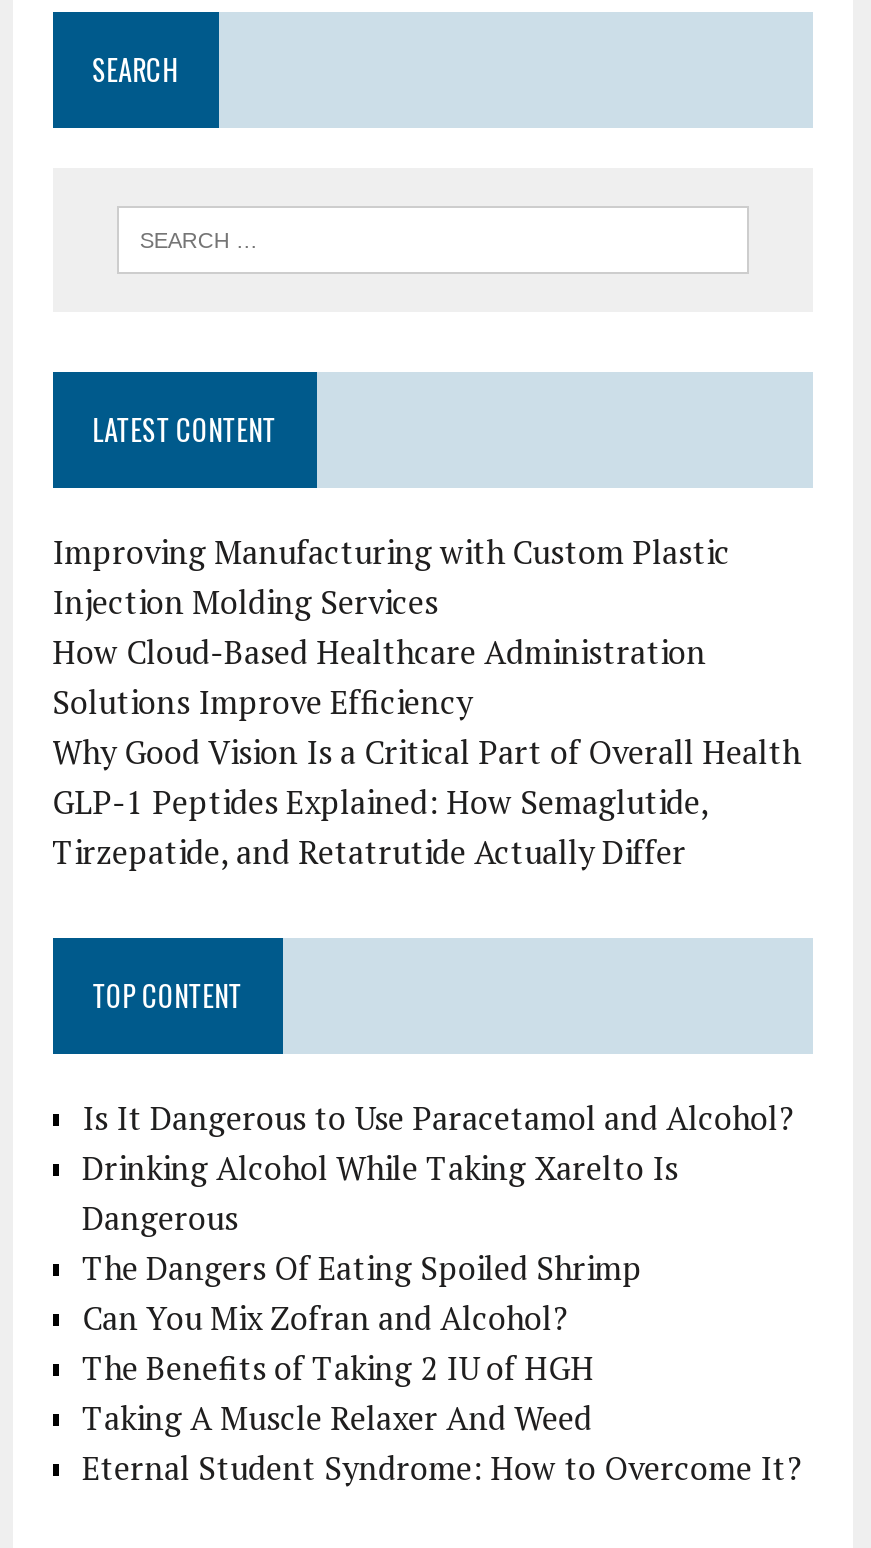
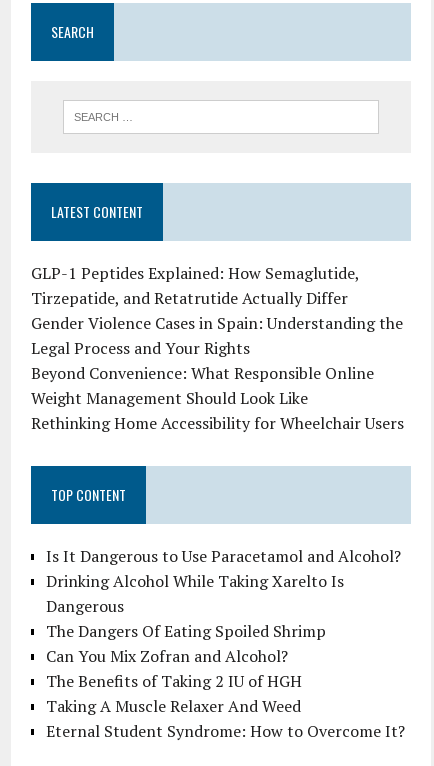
- Improving Manufacturing with Custom Plastic
- Injection Molding Services
- How Cloud-Based Healthcare Administration
- Solutions Improve Efficiency
- Why Good Vision Is a Critical Part of Overall Health

moved up: GLP-1 Peptides Explained: How Semaglutide, | Tirzepatide, and Retatrutide Actually Differ

+ Gender Violence Cases in Spain: Understanding the
+ Legal Process and Your Rights
+ Beyond Convenience: What Responsible Online
+ Weight Management Should Look Like
+ Rethinking Home Accessibility for Wheelchair Users
